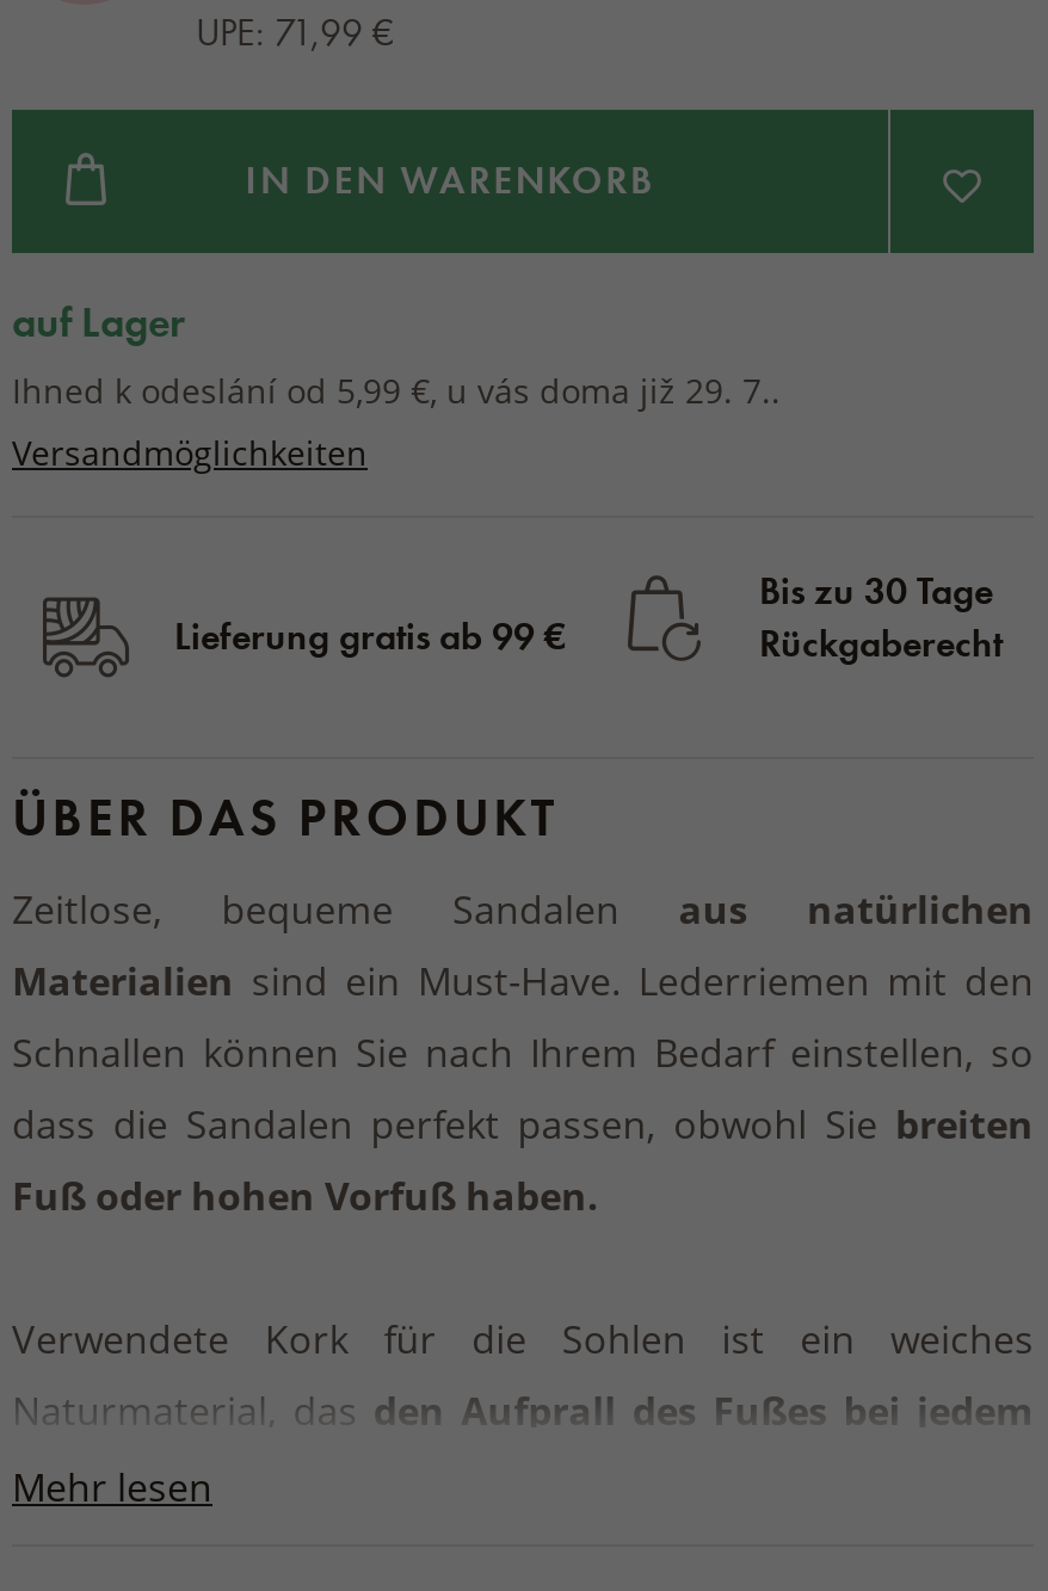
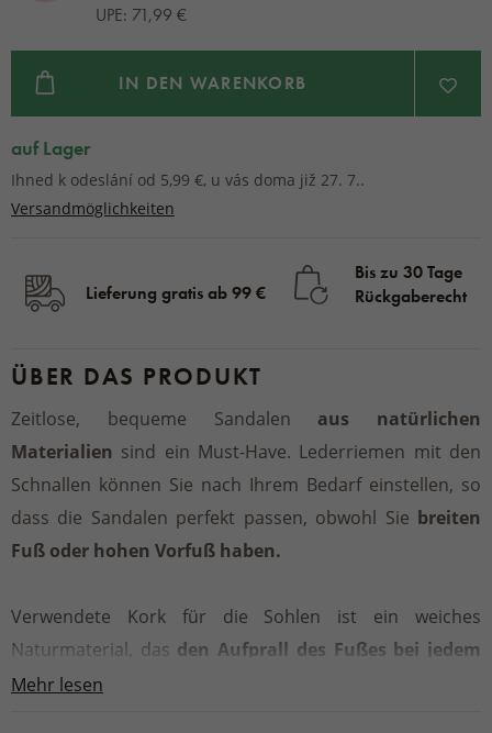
- Ihned k odeslání od 5,99 €, u vás doma již 29. 7..
+ Ihned k odeslání od 5,99 €, u vás doma již 27. 7..
